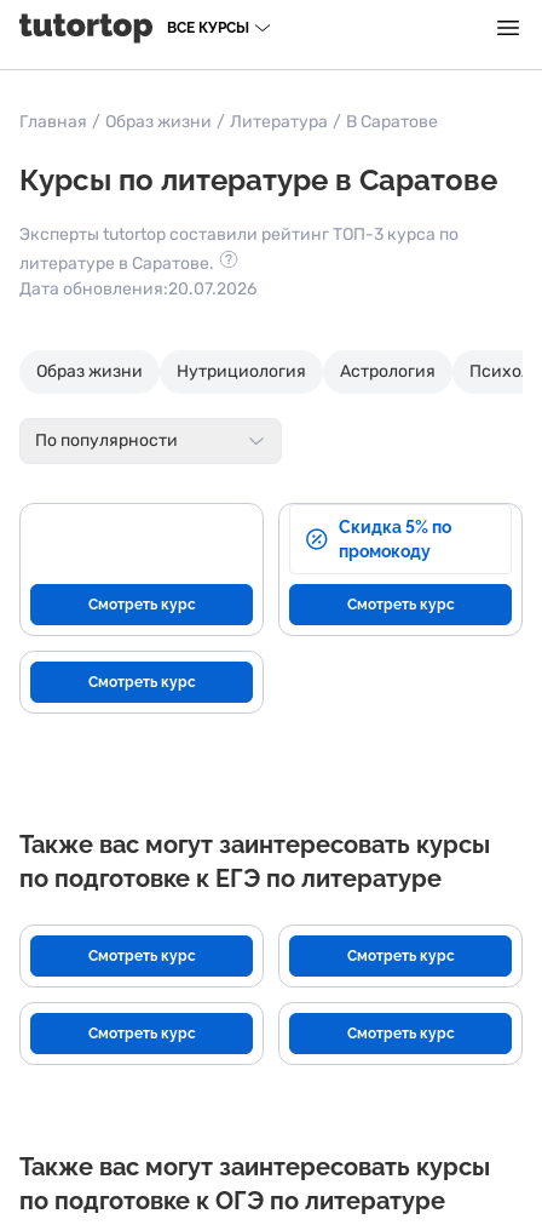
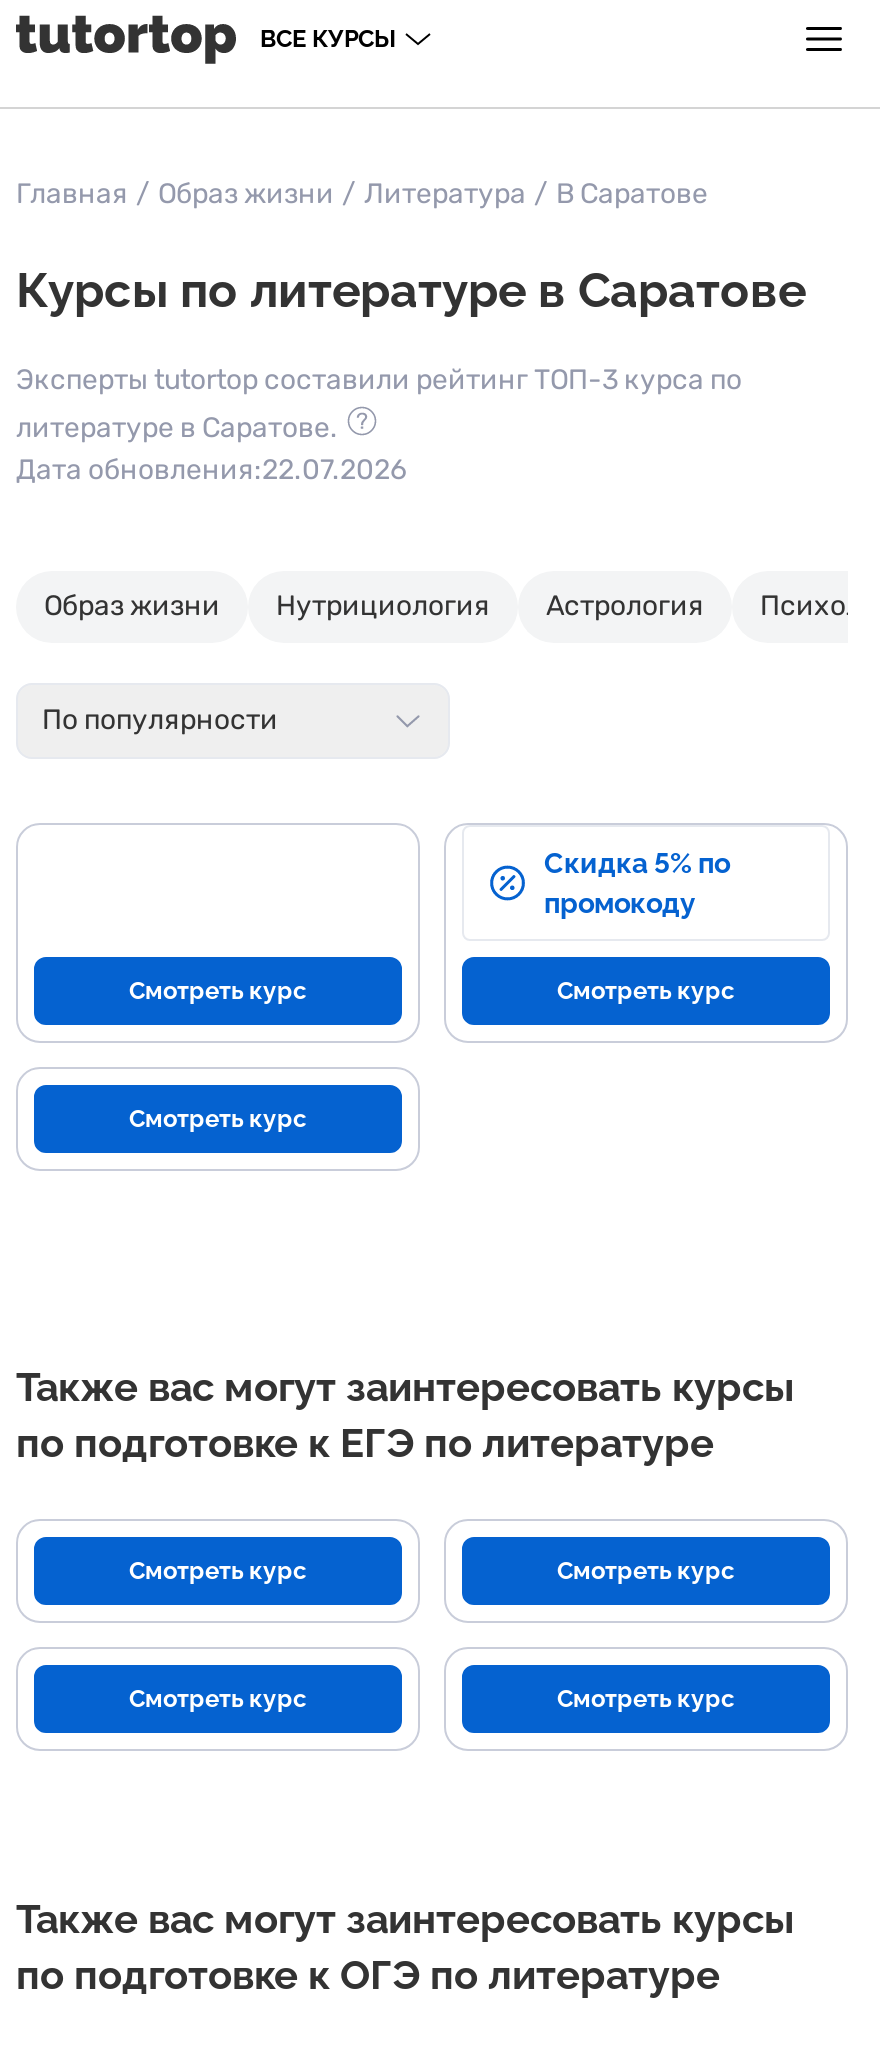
- Дата обновления:20.07.2026
+ Дата обновления:22.07.2026
